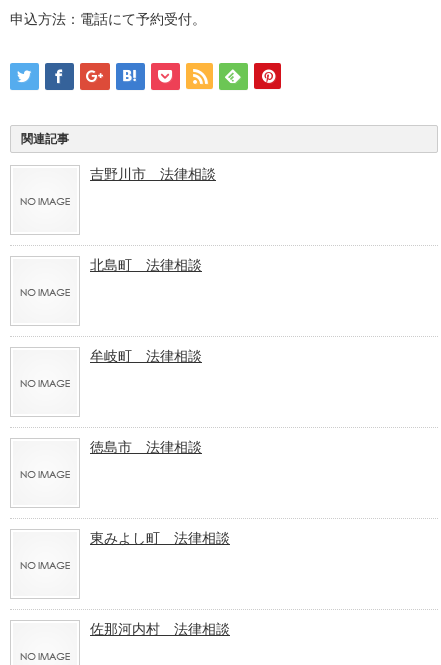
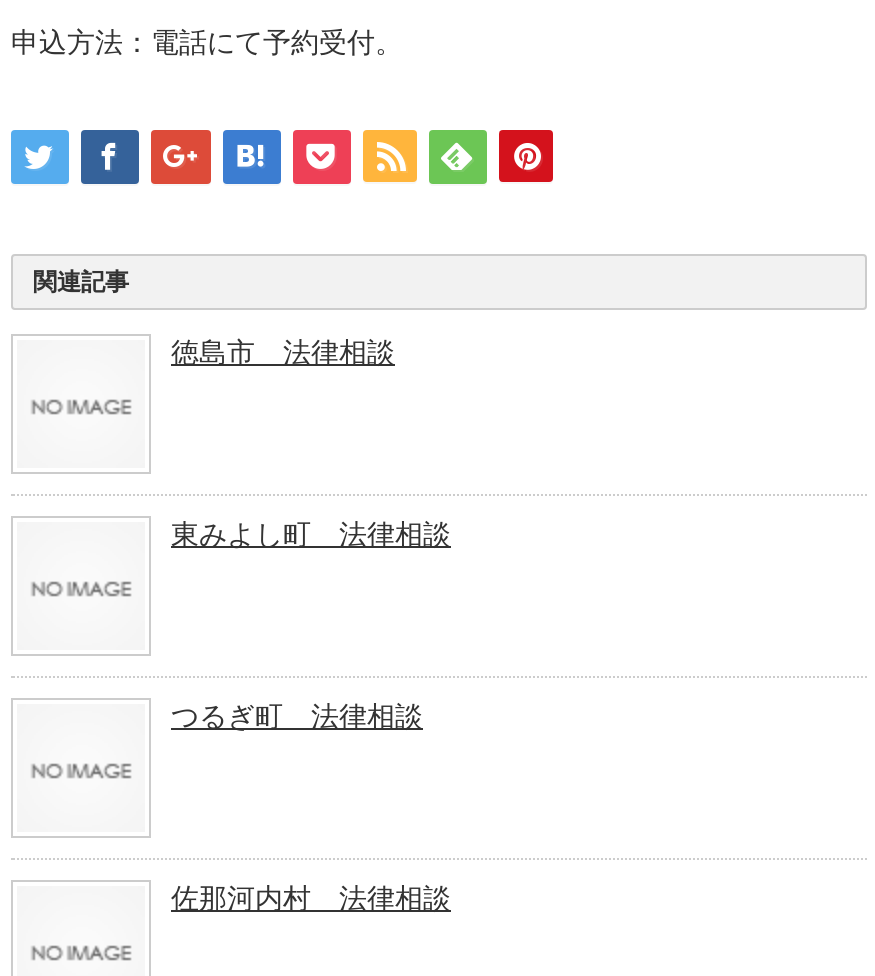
- 吉野川市 法律相談

- 北島町 法律相談

- 牟岐町 法律相談

moved up: 徳島市 法律相談 | 東みよし町 法律相談

+ つるぎ町 法律相談
